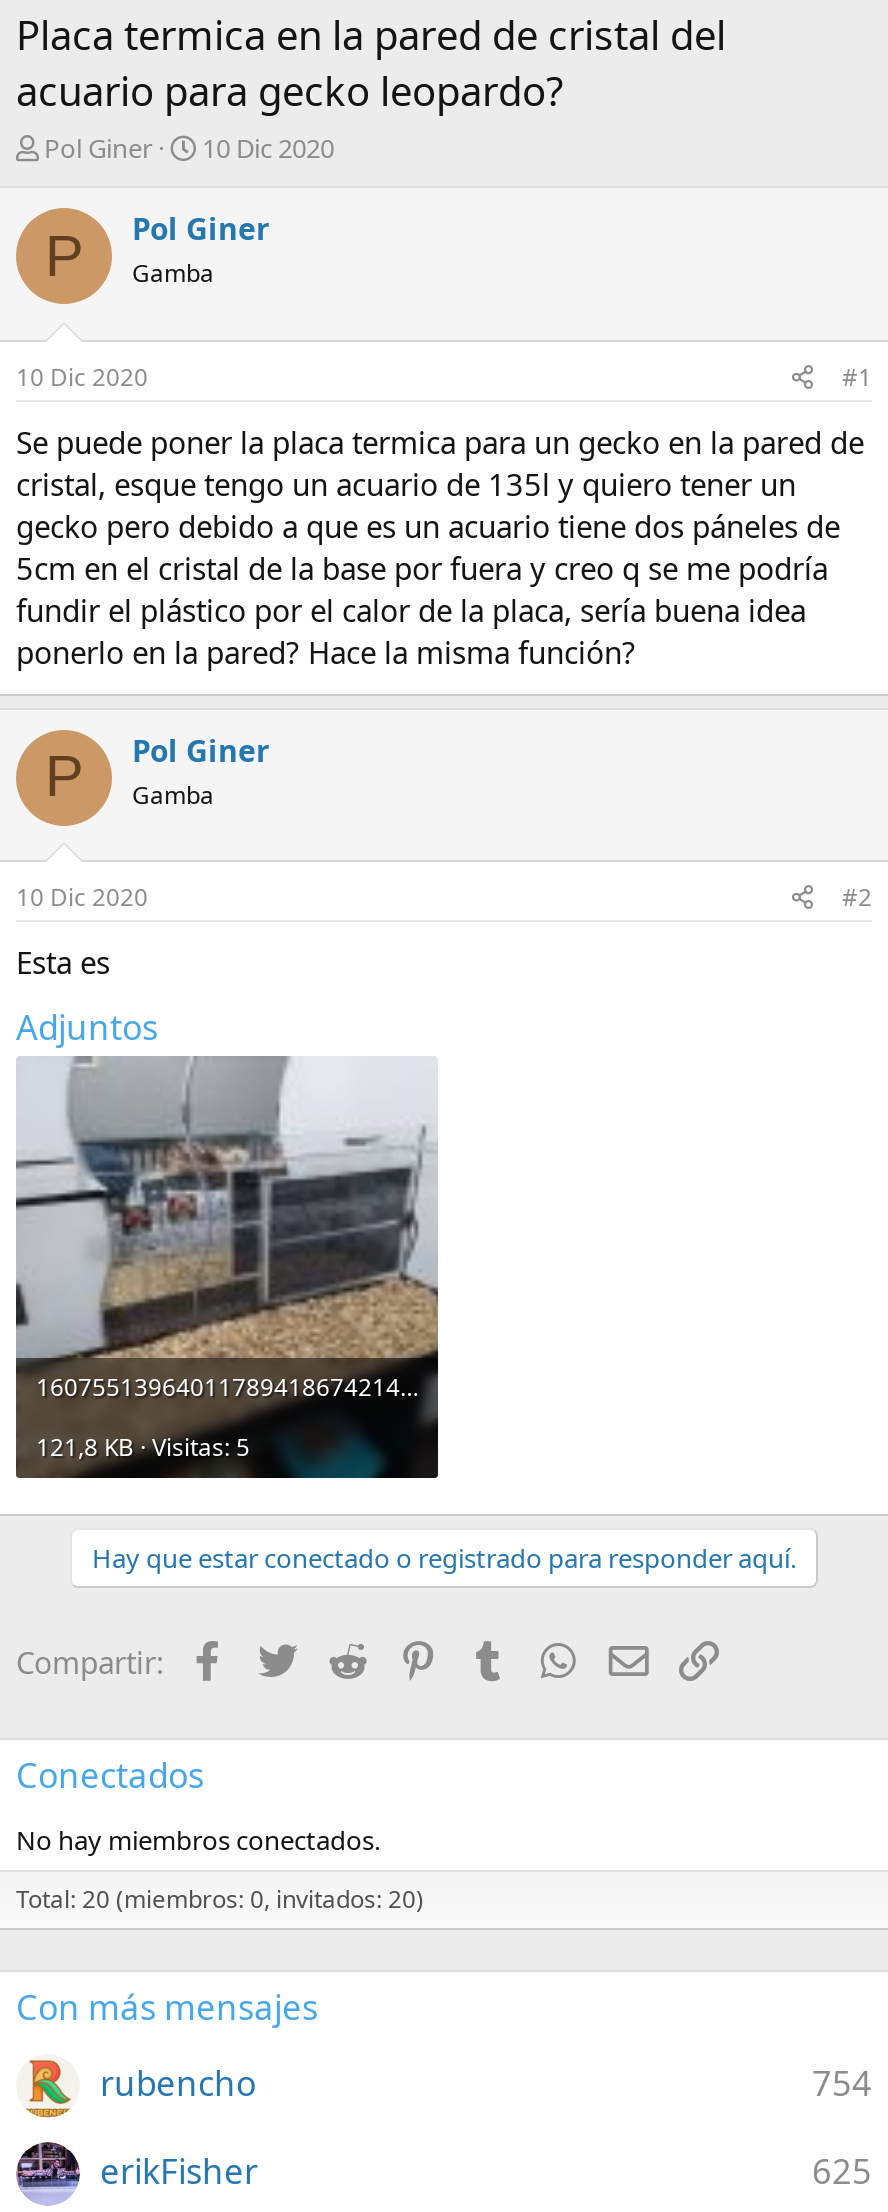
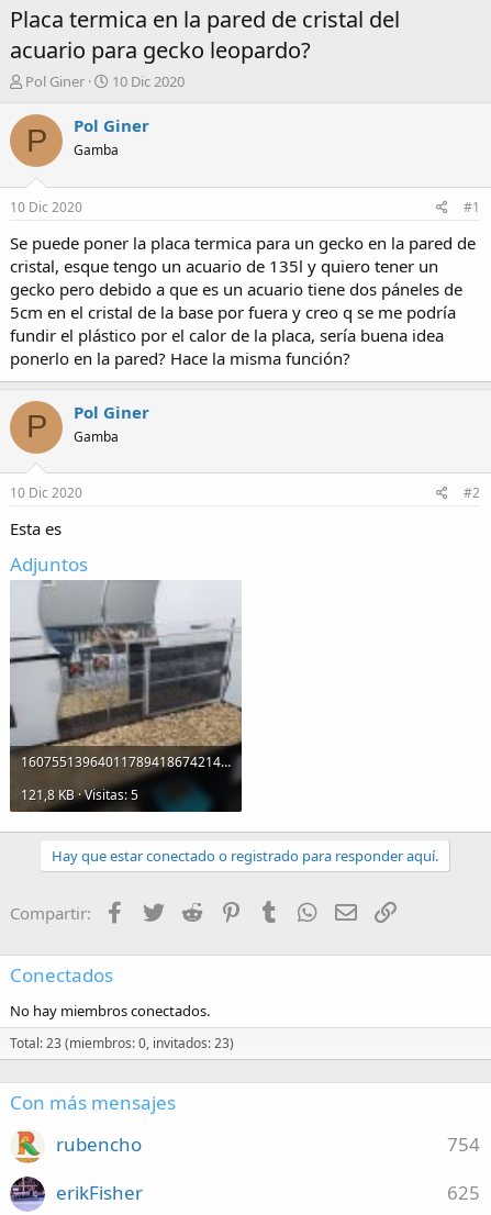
- Total: 20 (miembros: 0, invitados: 20)
+ Total: 23 (miembros: 0, invitados: 23)
